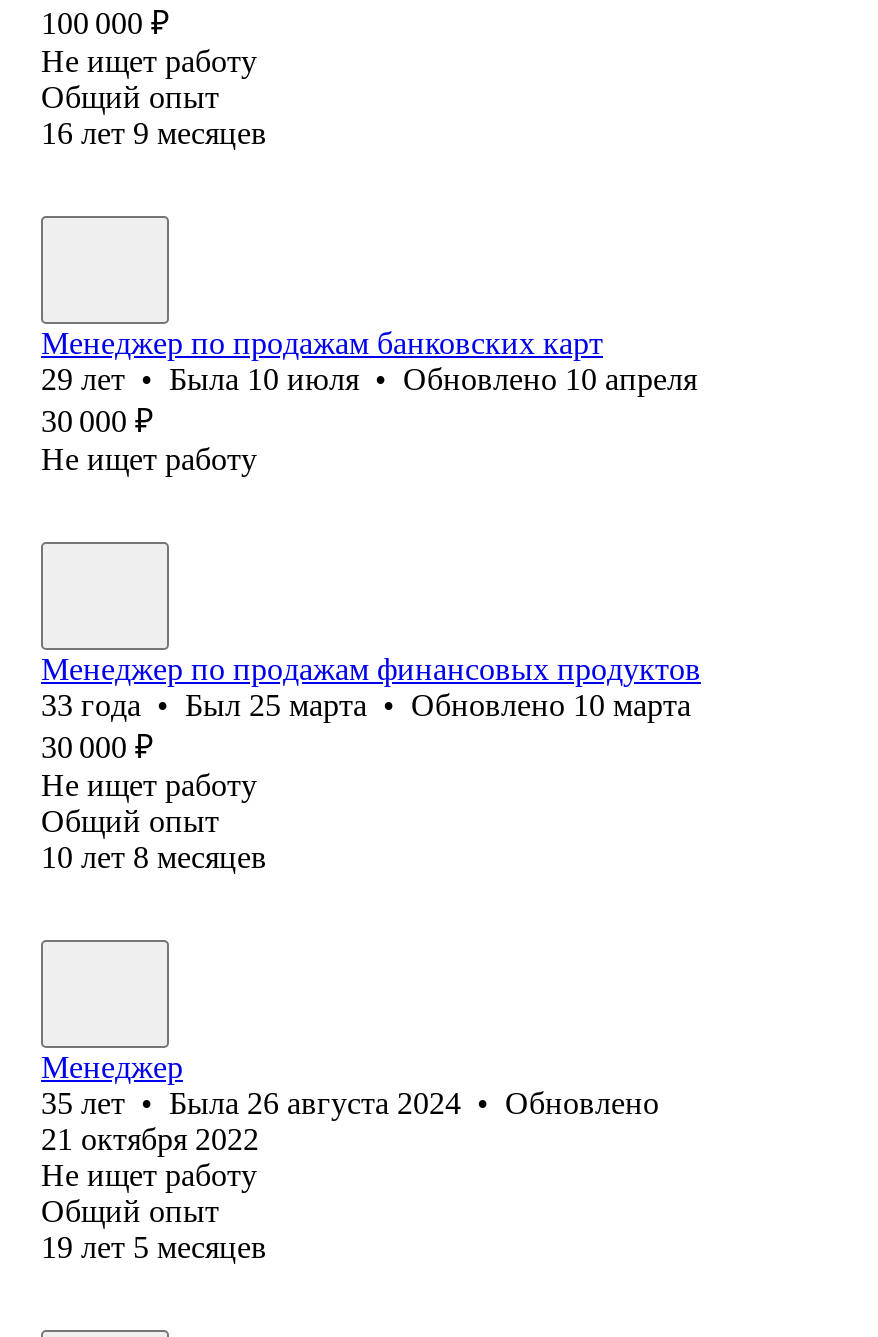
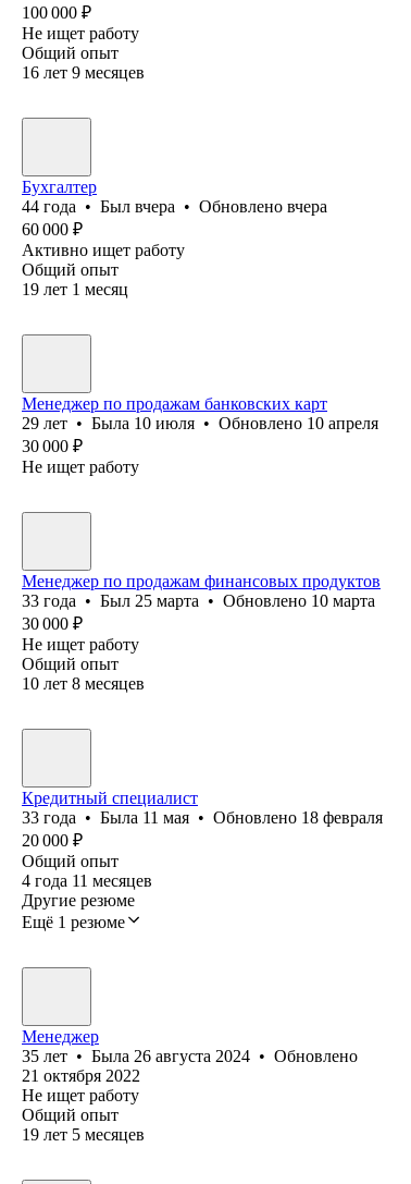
+ Бухгалтер
+ 44 года • Был вчера • Обновлено вчера
+ 60 000 ₽
+ Активно ищет работу
+ Общий опыт
+ 19 лет 1 месяц

+ Кредитный специалист
+ 33 года • Была 11 мая • Обновлено 18 февраля
+ 20 000 ₽
+ Общий опыт
+ 4 года 11 месяцев
+ Другие резюме
+ Ещё 1 резюме
